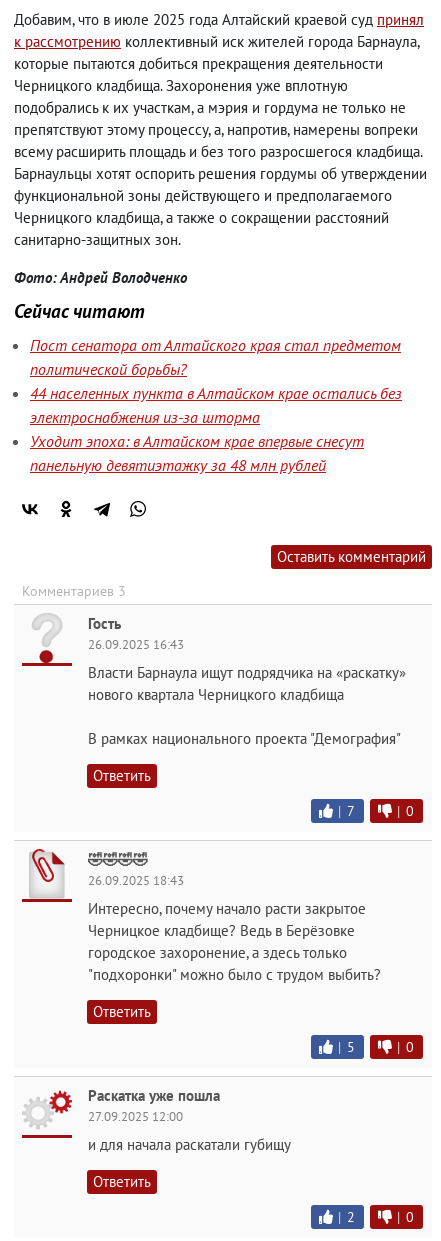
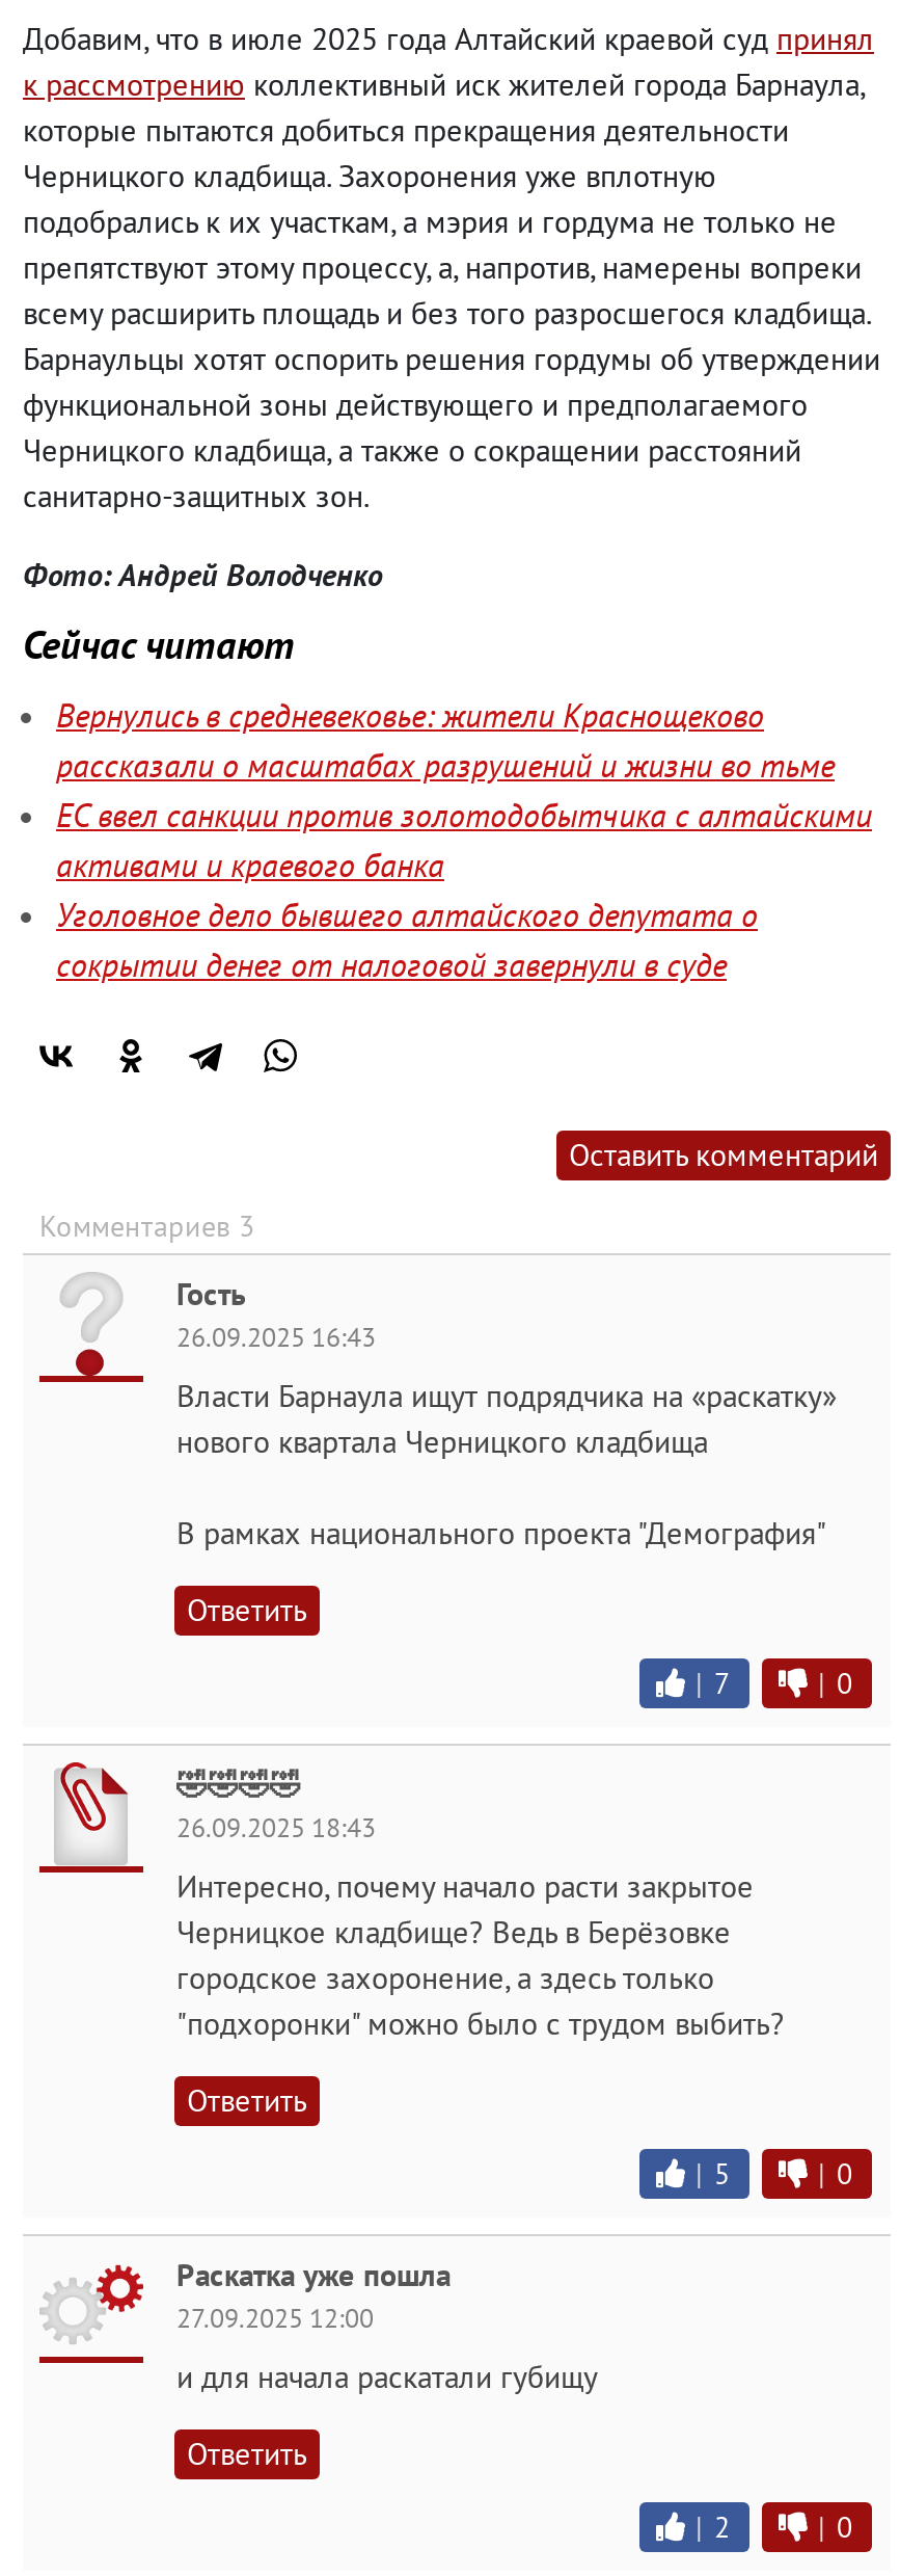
- Пост сенатора от Алтайского края стал предметом
- политической борьбы?
- 44 населенных пункта в Алтайском крае остались без
- электроснабжения из-за шторма
- Уходит эпоха: в Алтайском крае впервые снесут
- панельную девятиэтажку за 48 млн рублей
+ Вернулись в средневековье: жители Краснощеково
+ рассказали о масштабах разрушений и жизни во тьме
+ ЕС ввел санкции против золотодобытчика с алтайскими
+ активами и краевого банка
+ Уголовное дело бывшего алтайского депутата о
+ сокрытии денег от налоговой завернули в суде
